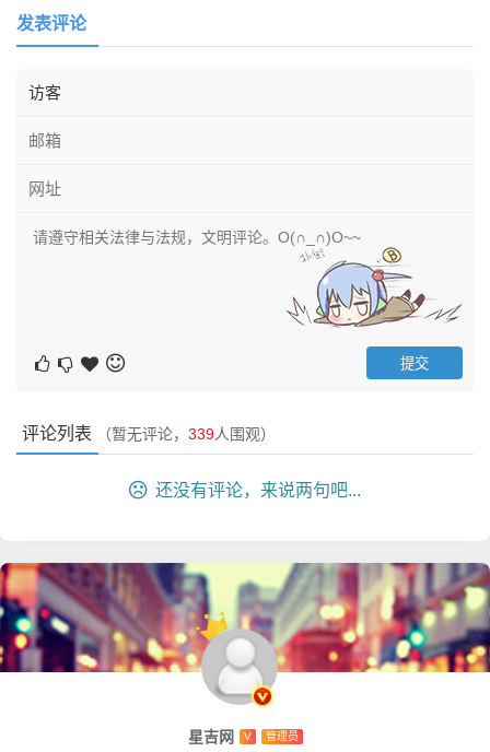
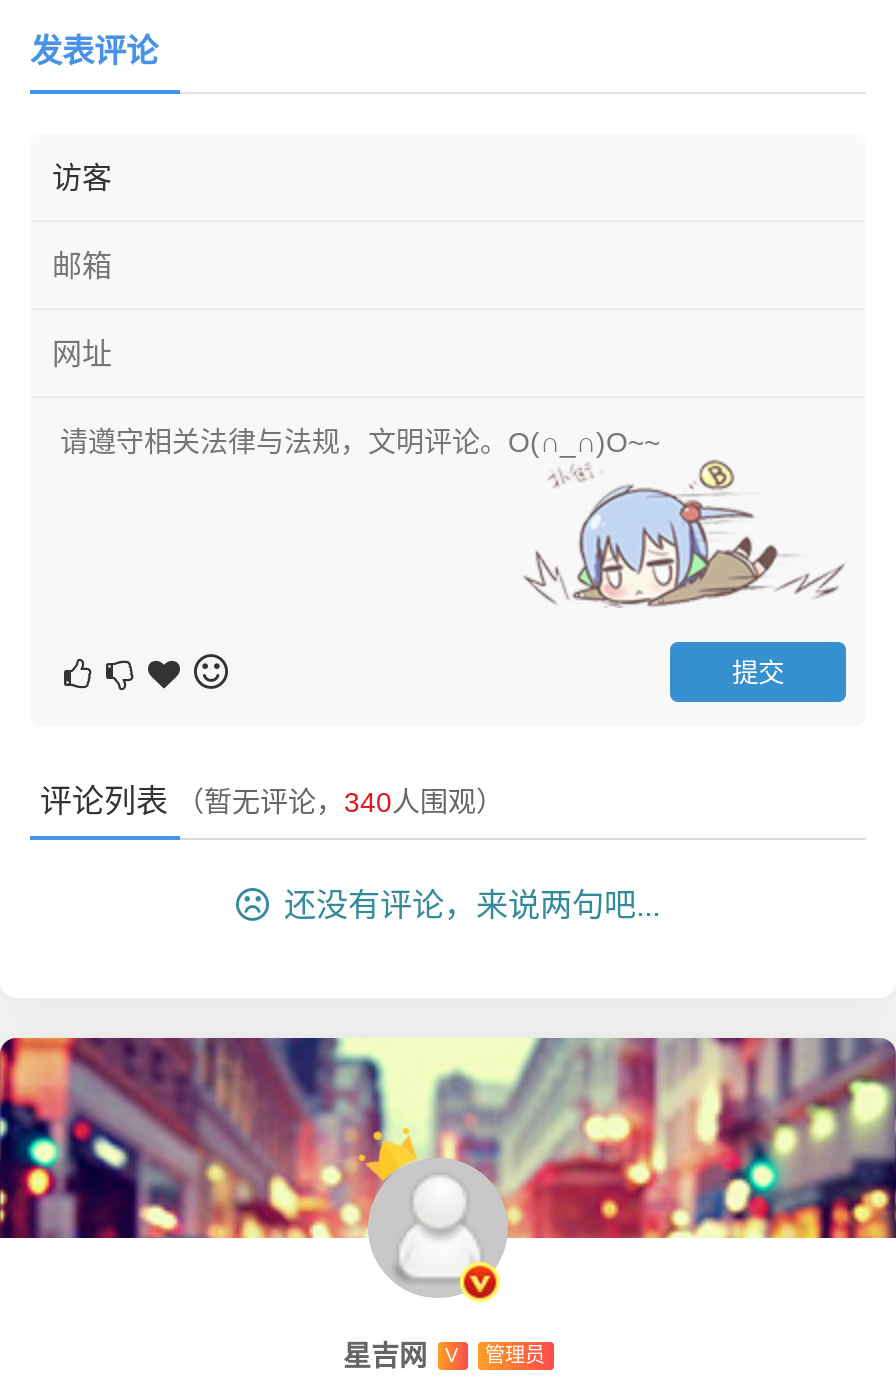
- 评论列表（暂无评论，339人围观）
+ 评论列表（暂无评论，340人围观）
